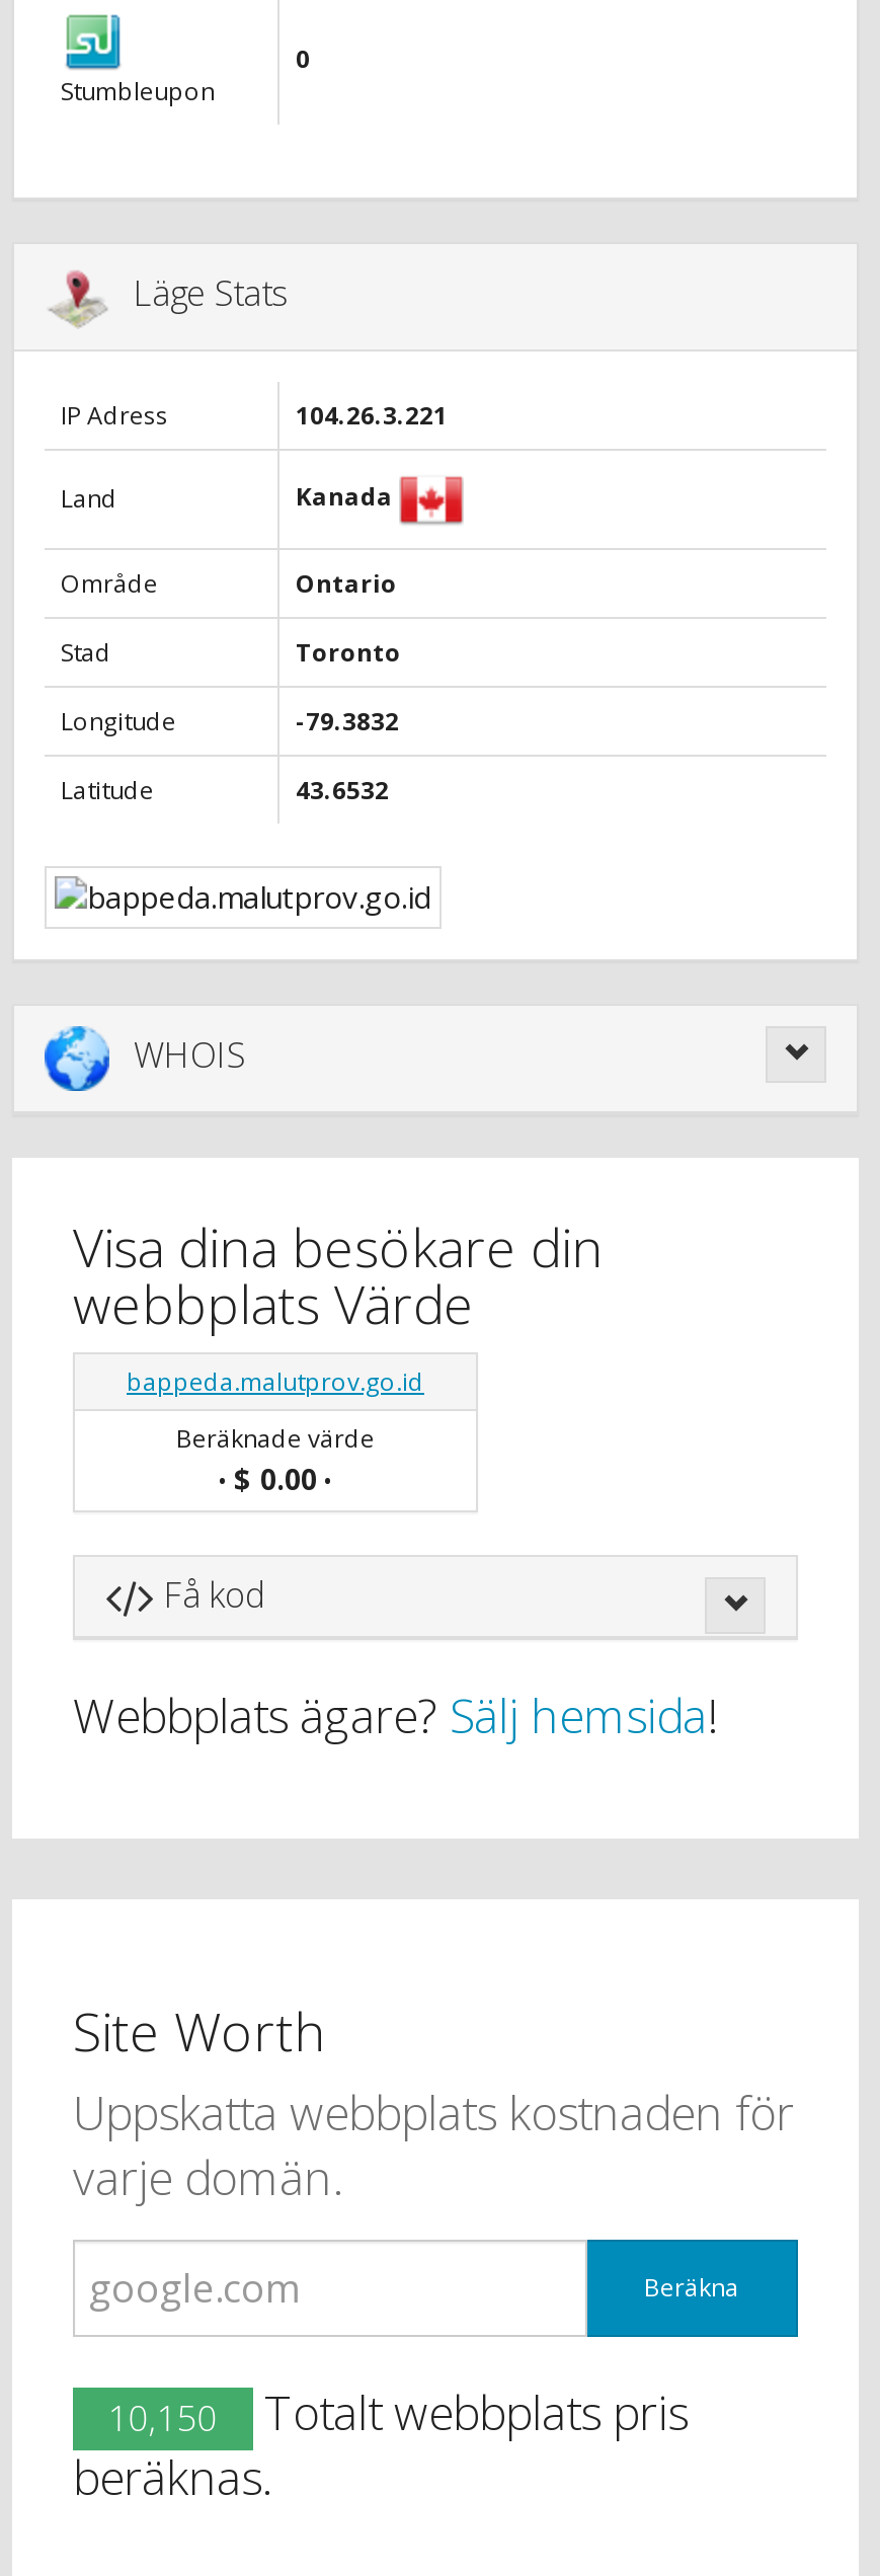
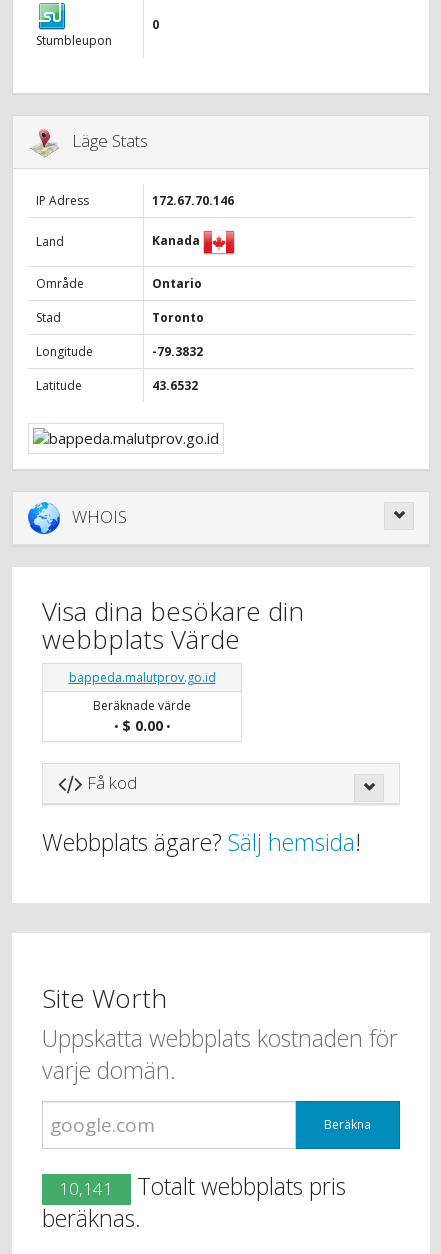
- 104.26.3.221
+ 172.67.70.146

- 10,150 Totalt webbplats pris
+ 10,141 Totalt webbplats pris
